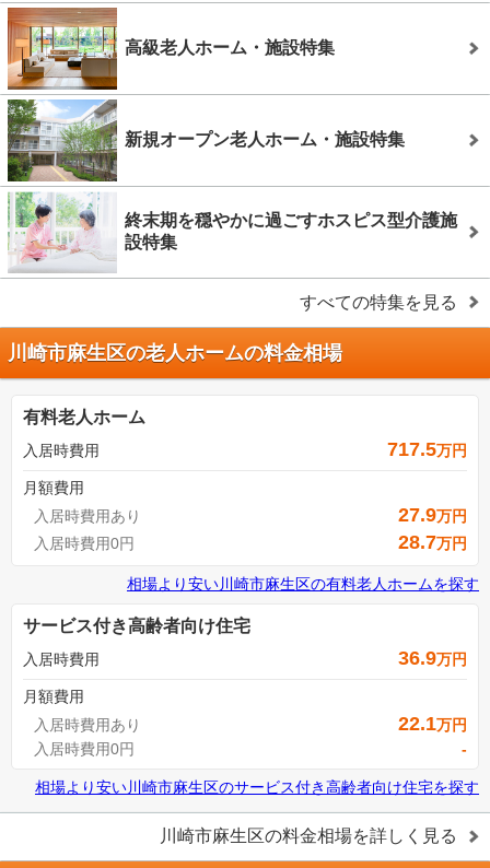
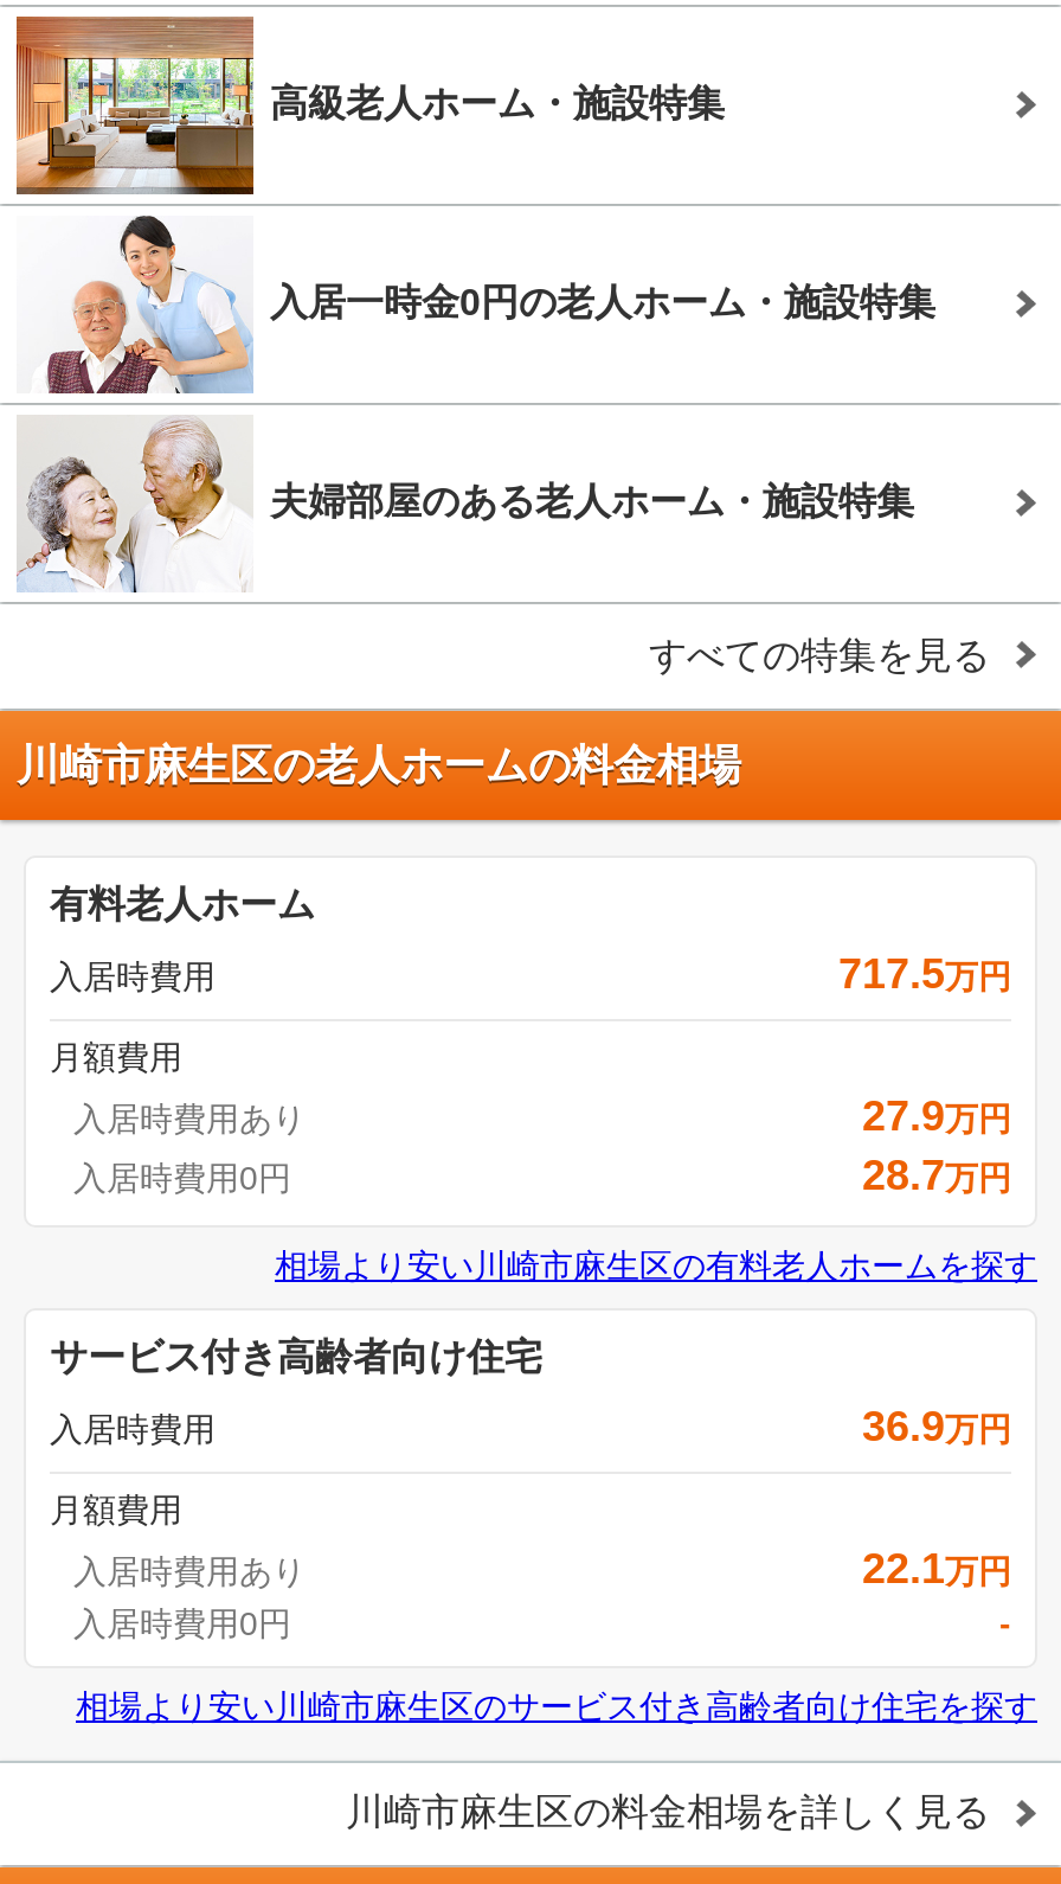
- [image]
- 新規オープン老人ホーム・施設特集
+ [image]
+ 入居一時金0円の老人ホーム・施設特集

- [image]
- 終末期を穏やかに過ごすホスピス型介護施
- 設特集
+ [image]
+ 夫婦部屋のある老人ホーム・施設特集
